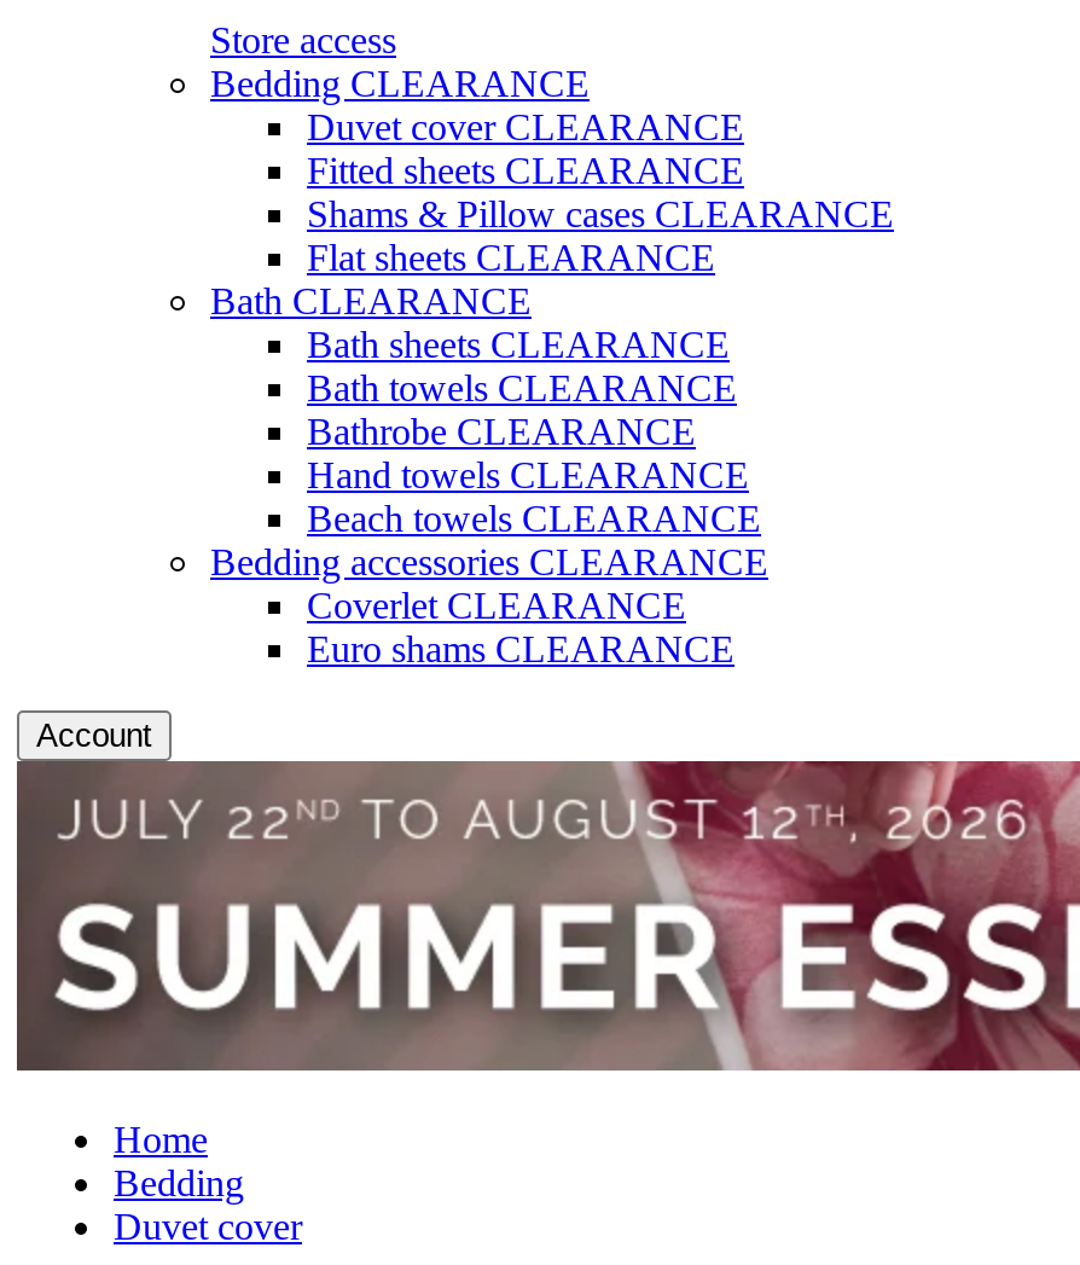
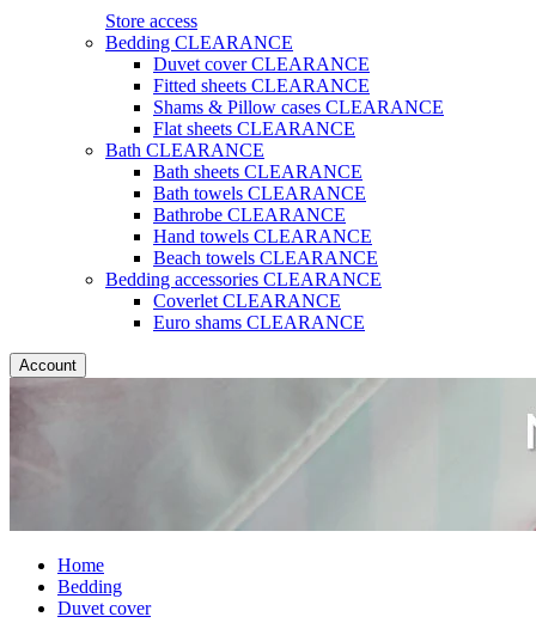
- [image]
+ [image]
